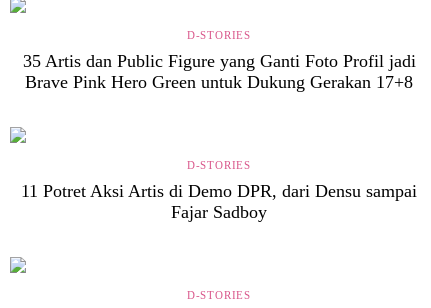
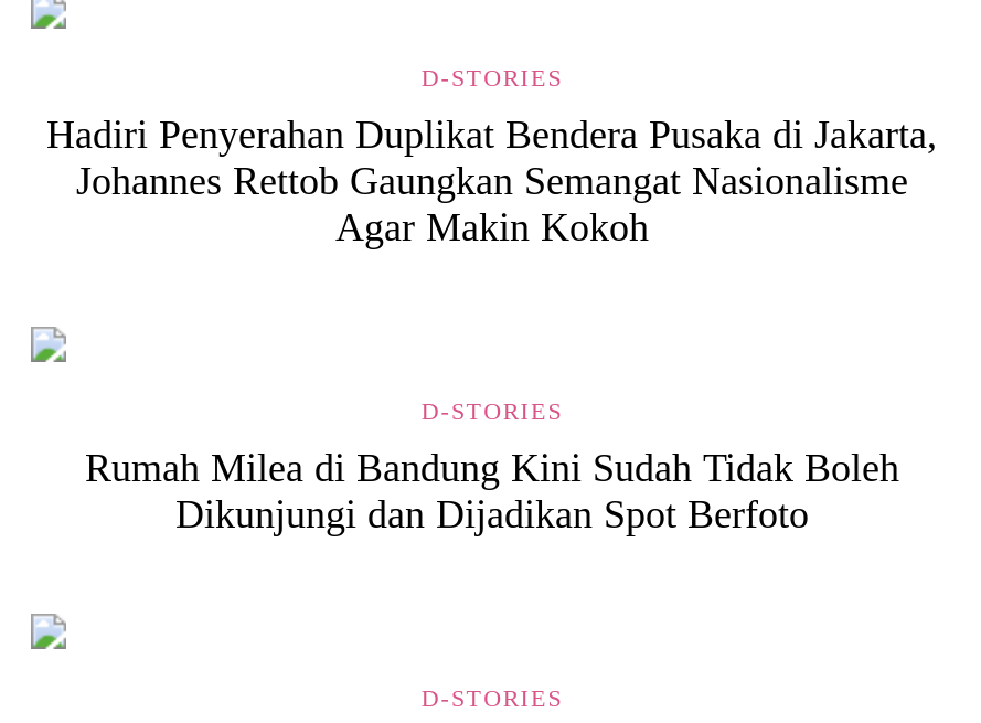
- 35 Artis dan Public Figure yang Ganti Foto Profil jadi
- Brave Pink Hero Green untuk Dukung Gerakan 17+8
+ Hadiri Penyerahan Duplikat Bendera Pusaka di Jakarta,
+ Johannes Rettob Gaungkan Semangat Nasionalisme
+ Agar Makin Kokoh

- 11 Potret Aksi Artis di Demo DPR, dari Densu sampai
- Fajar Sadboy
+ Rumah Milea di Bandung Kini Sudah Tidak Boleh
+ Dikunjungi dan Dijadikan Spot Berfoto
